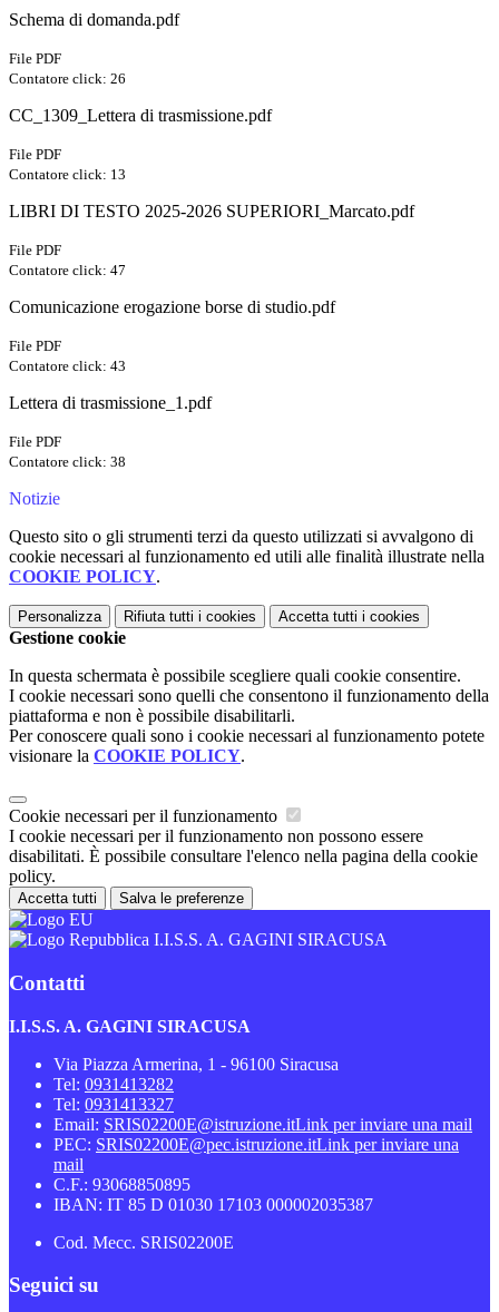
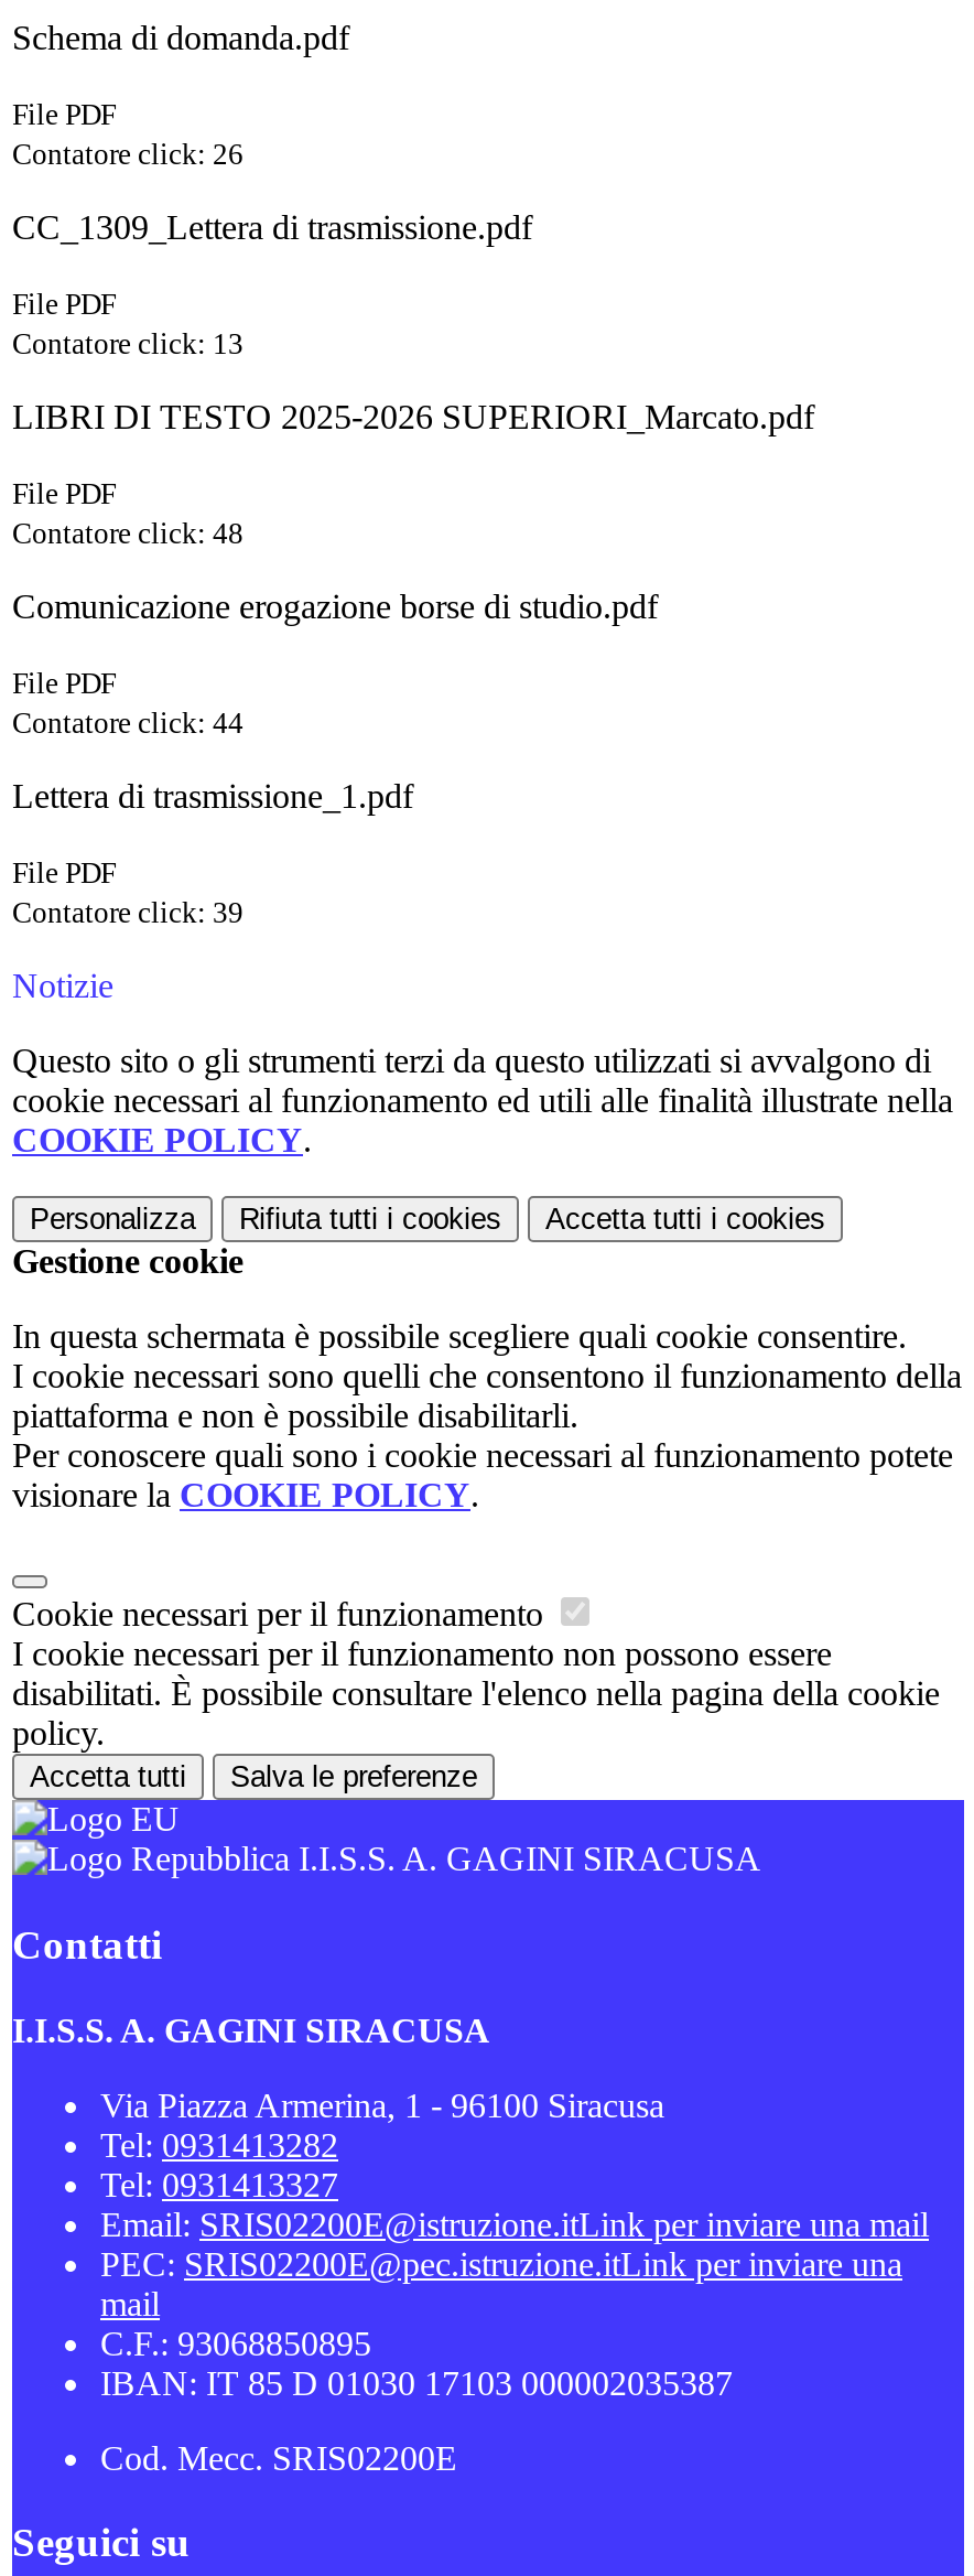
- Contatore click: 47
+ Contatore click: 48

- Contatore click: 43
+ Contatore click: 44

- Contatore click: 38
+ Contatore click: 39
